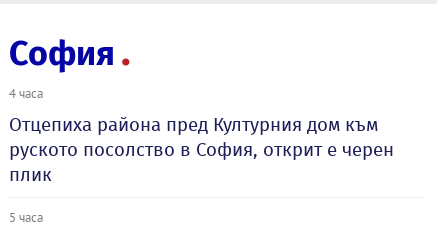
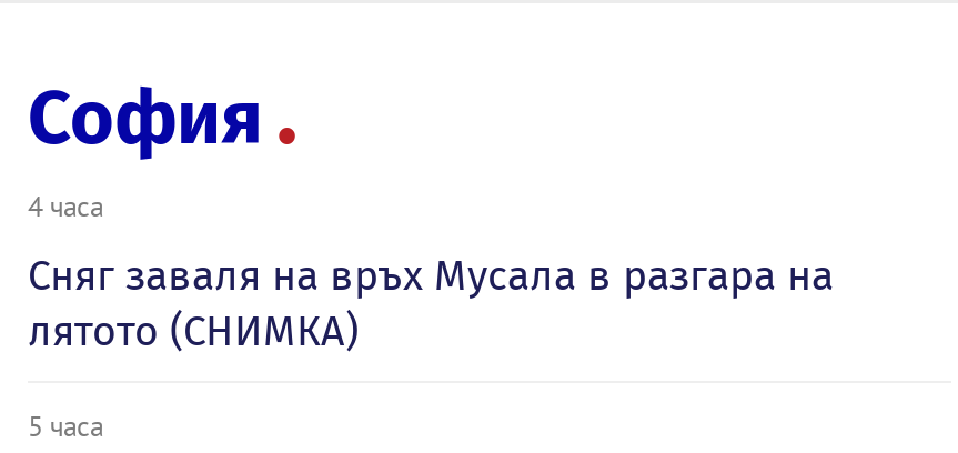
- Отцепиха района пред Културния дом към
- руското посолство в София, открит е черен
- плик
+ Сняг заваля на връх Мусала в разгара на
+ лятото (СНИМКА)
